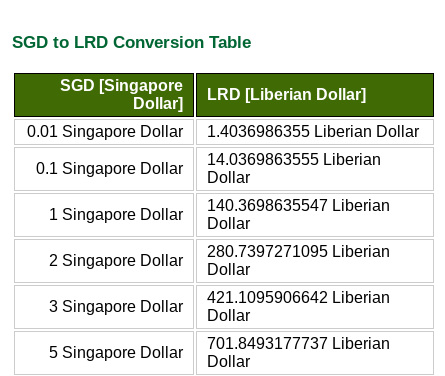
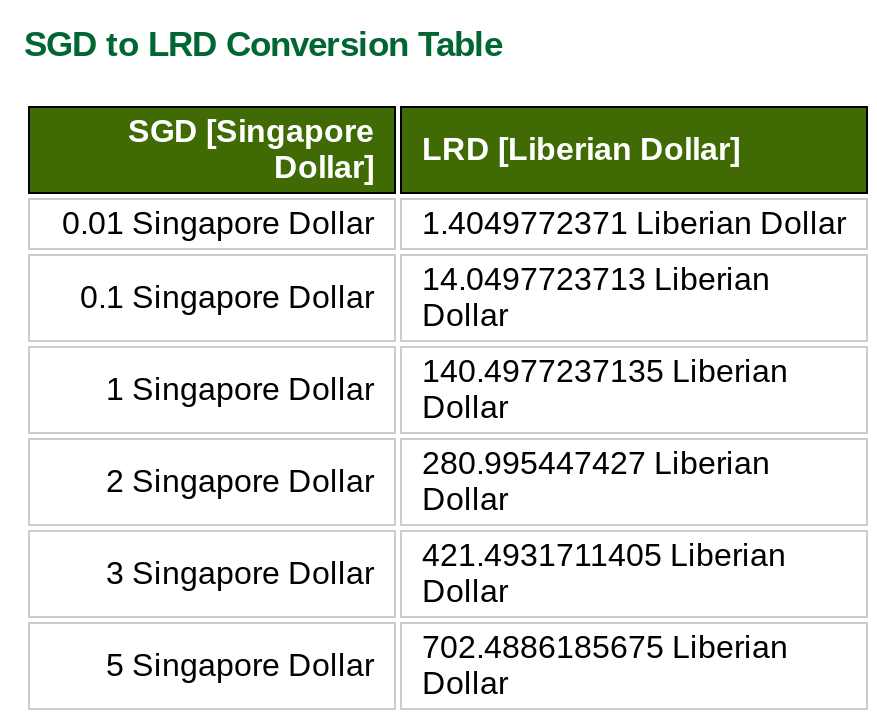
- 1.4036986355 Liberian Dollar
+ 1.4049772371 Liberian Dollar

- 14.0369863555 Liberian
+ 14.0497723713 Liberian

- 140.3698635547 Liberian
+ 140.4977237135 Liberian

- 280.7397271095 Liberian
+ 280.995447427 Liberian

- 421.1095906642 Liberian
+ 421.4931711405 Liberian

- 701.8493177737 Liberian
+ 702.4886185675 Liberian
